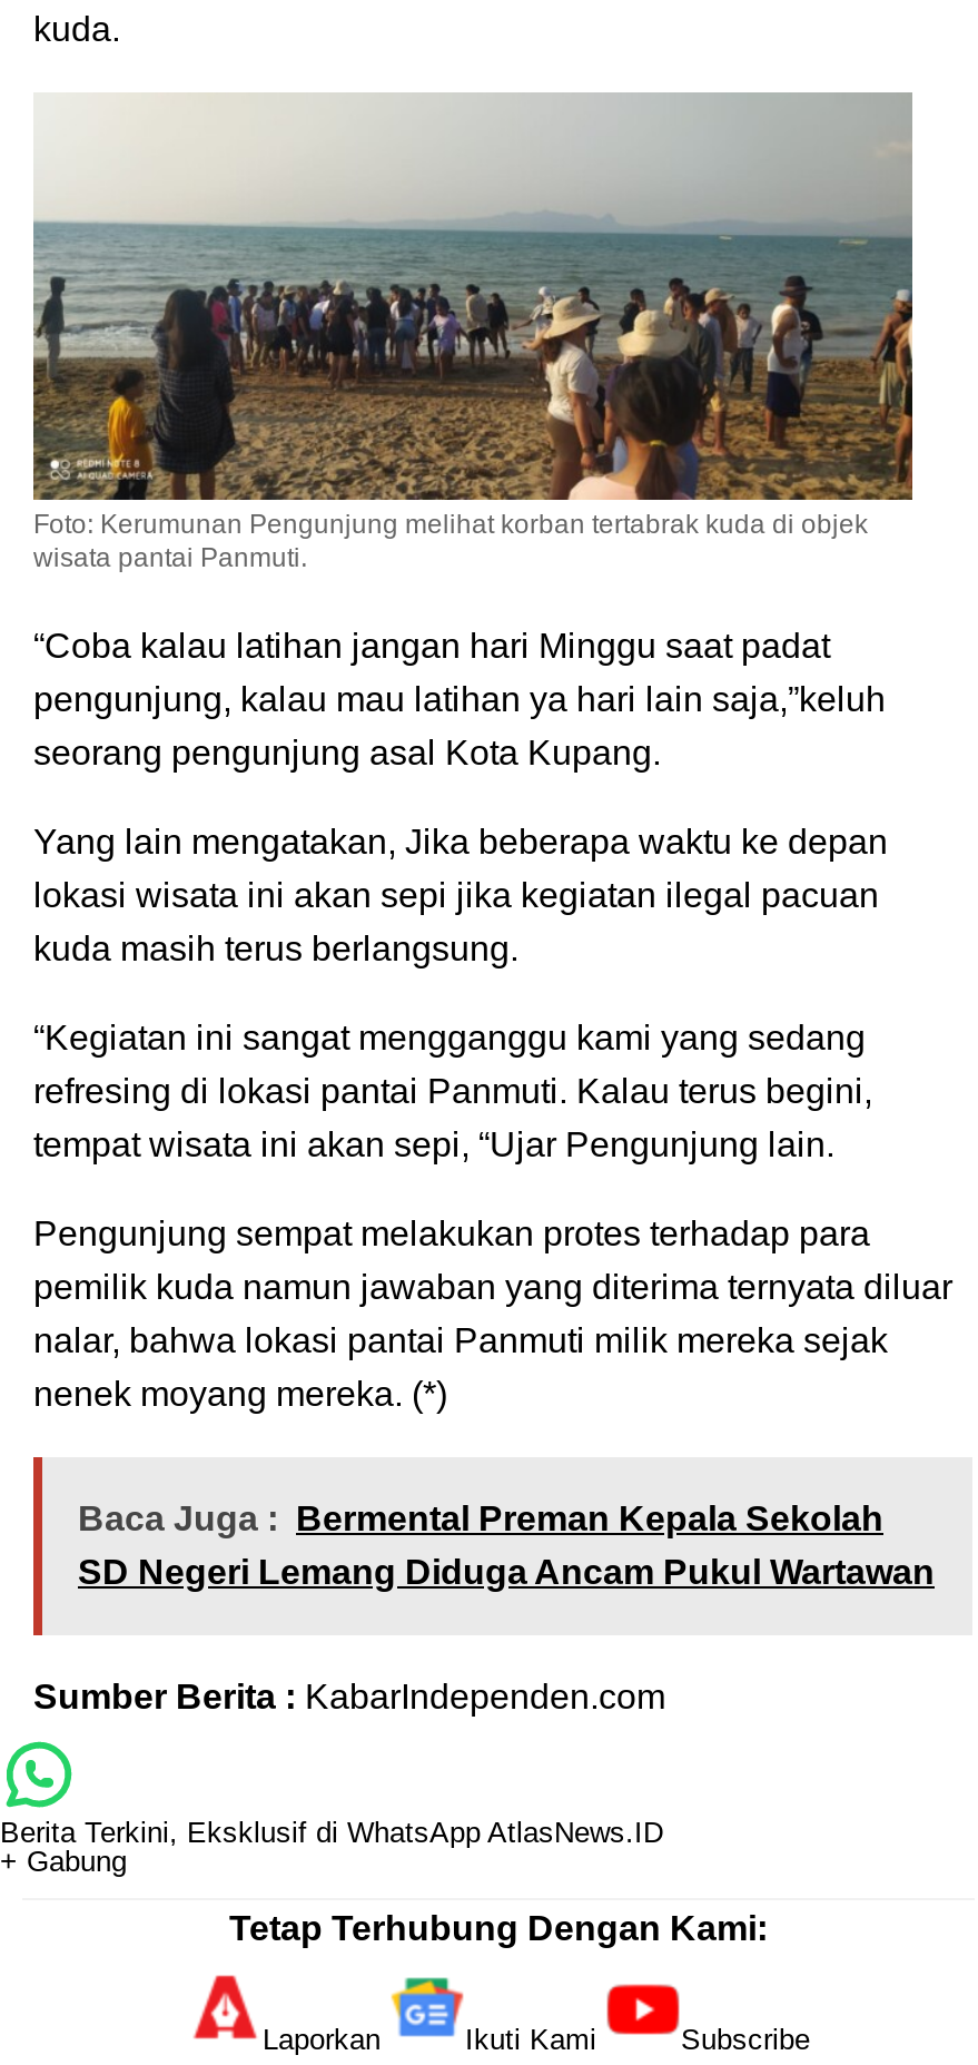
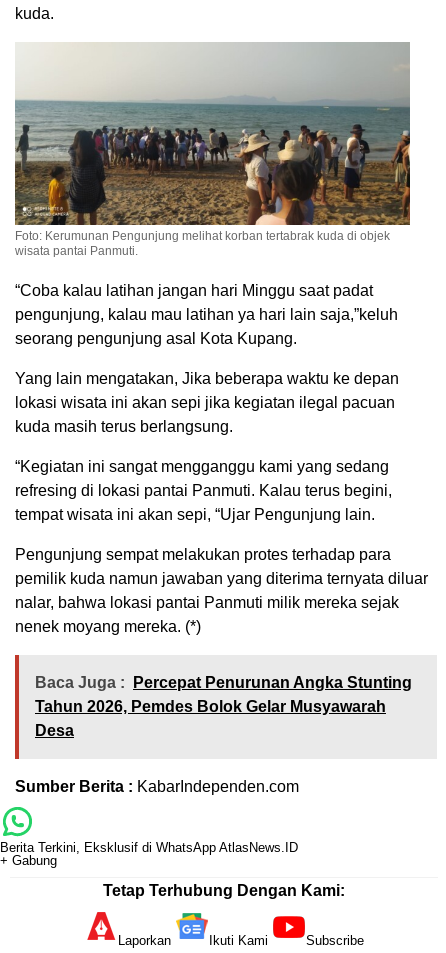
- Baca Juga : Bermental Preman Kepala Sekolah
- SD Negeri Lemang Diduga Ancam Pukul Wartawan
+ Baca Juga : Percepat Penurunan Angka Stunting
+ Tahun 2026, Pemdes Bolok Gelar Musyawarah
+ Desa
